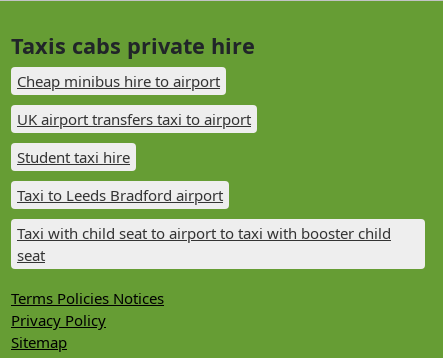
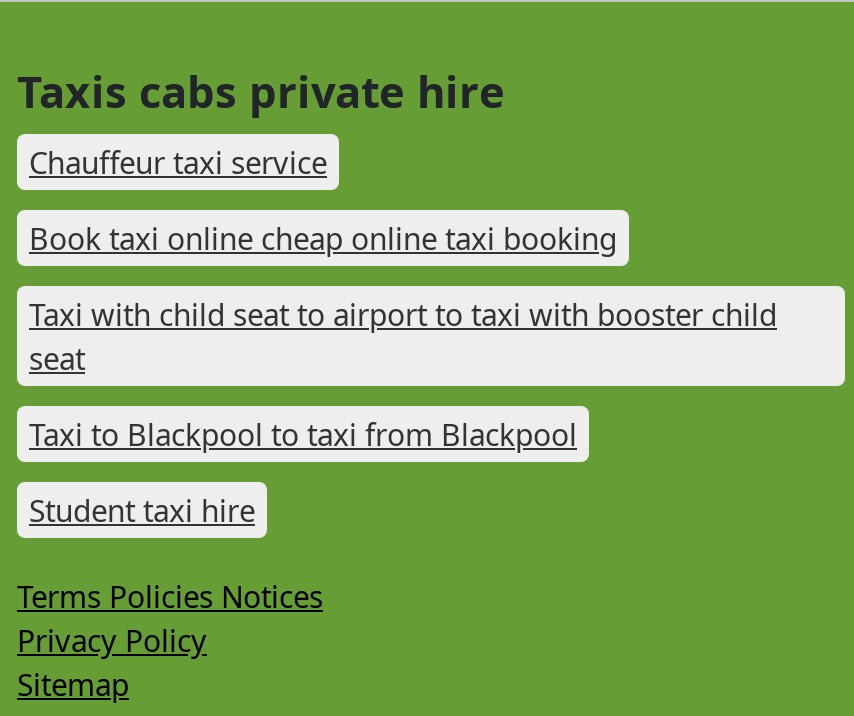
- Cheap minibus hire to airport
- UK airport transfers taxi to airport
- Taxi to Leeds Bradford airport
+ Chauffeur taxi service
+ Book taxi online cheap online taxi booking

moved down: Student taxi hire

moved up: Taxi with child seat to airport to taxi with booster child | seat

+ Taxi to Blackpool to taxi from Blackpool
